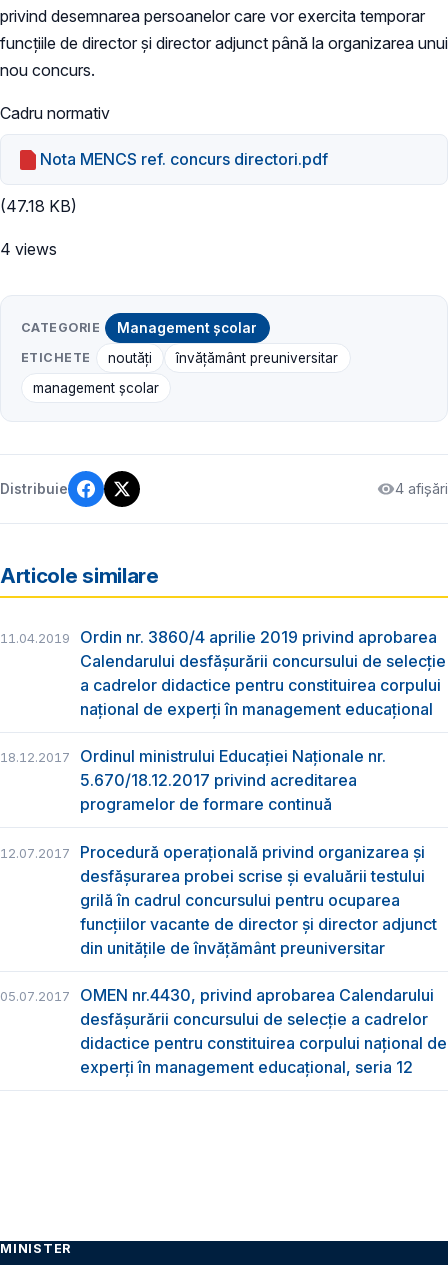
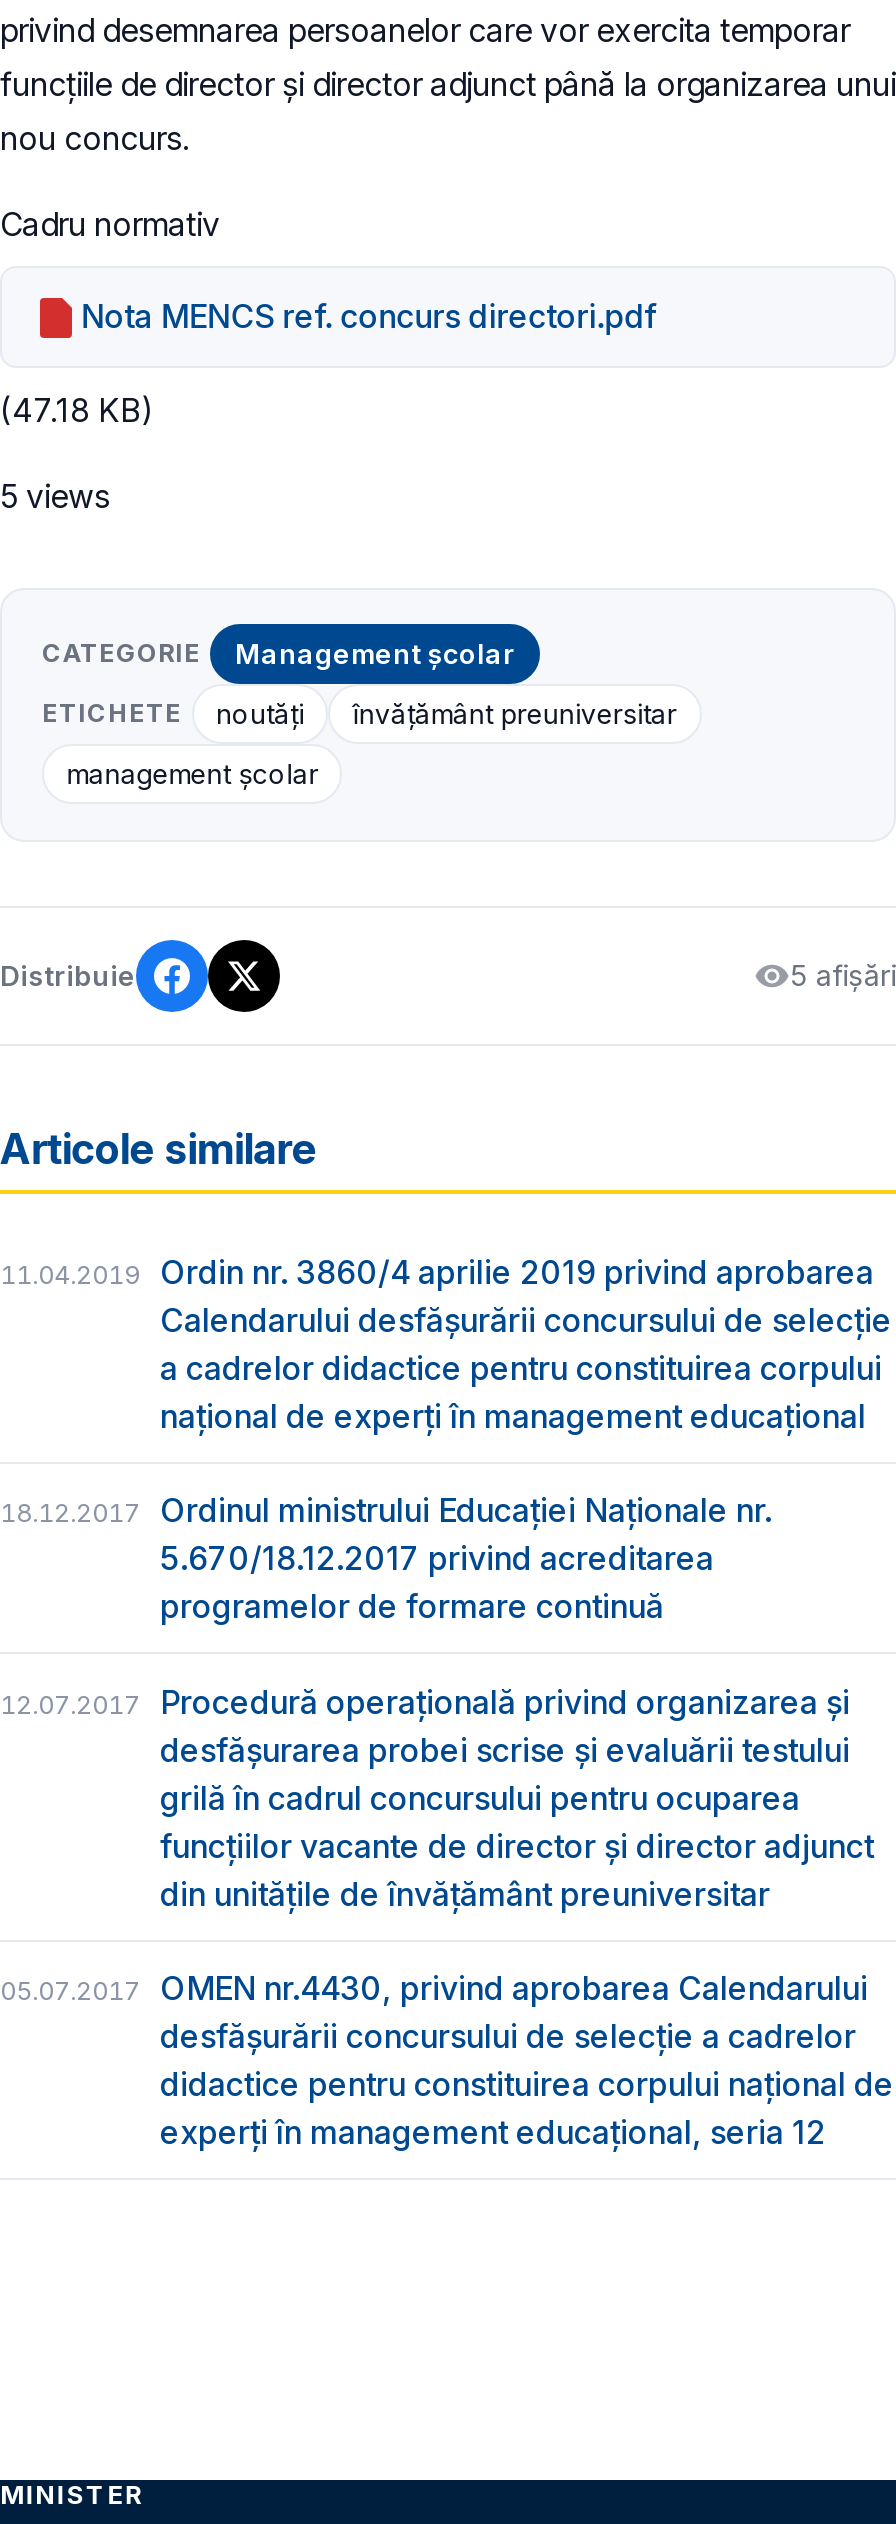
- 4 views
+ 5 views

- 4 afișări
+ 5 afișări
